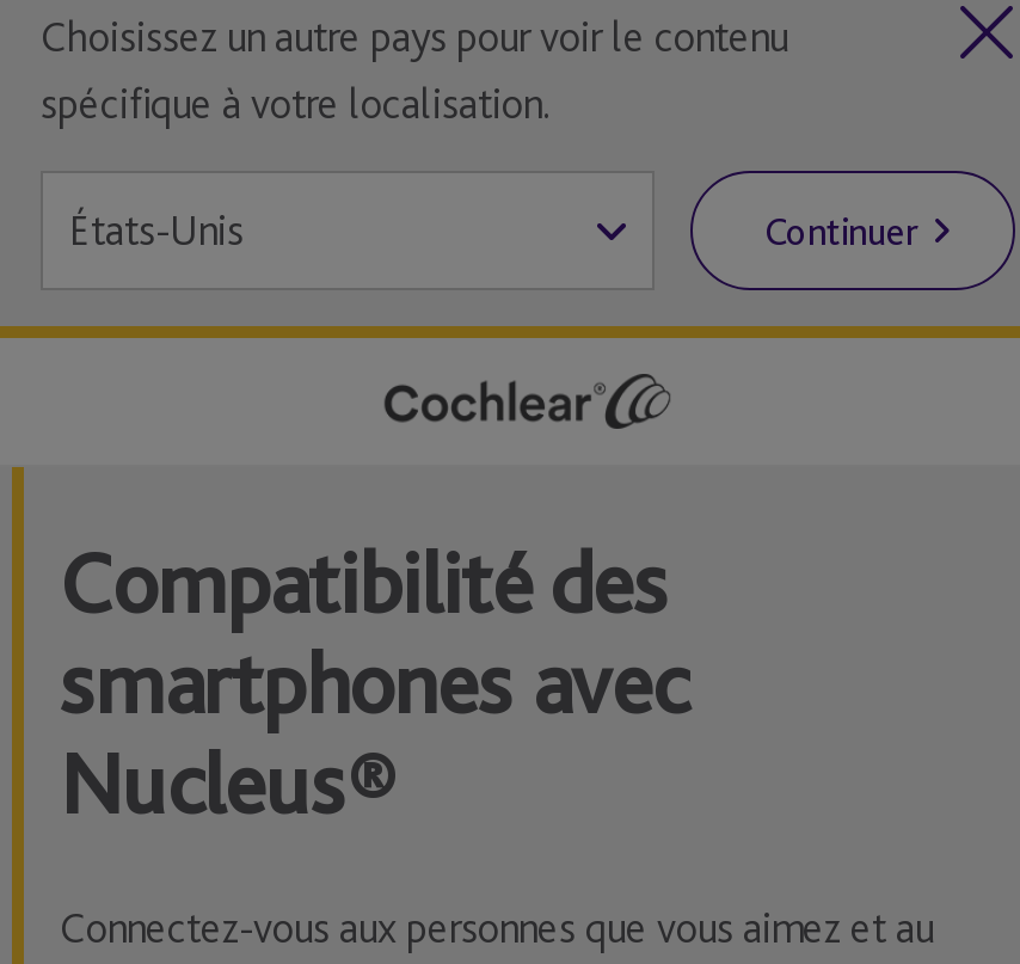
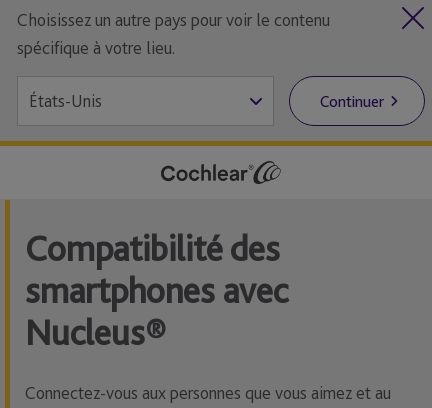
- spécifique à votre localisation.
+ spécifique à votre lieu.
